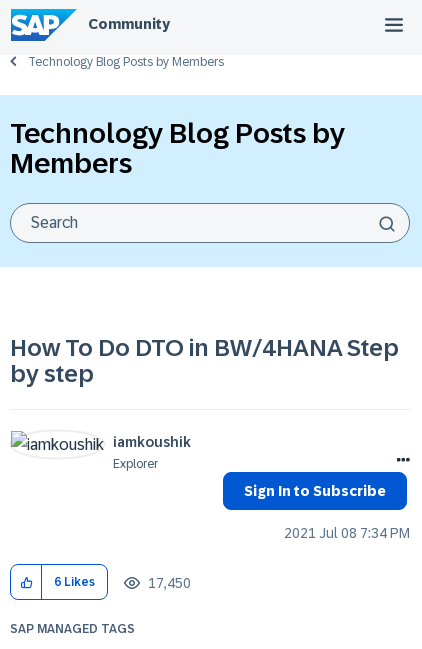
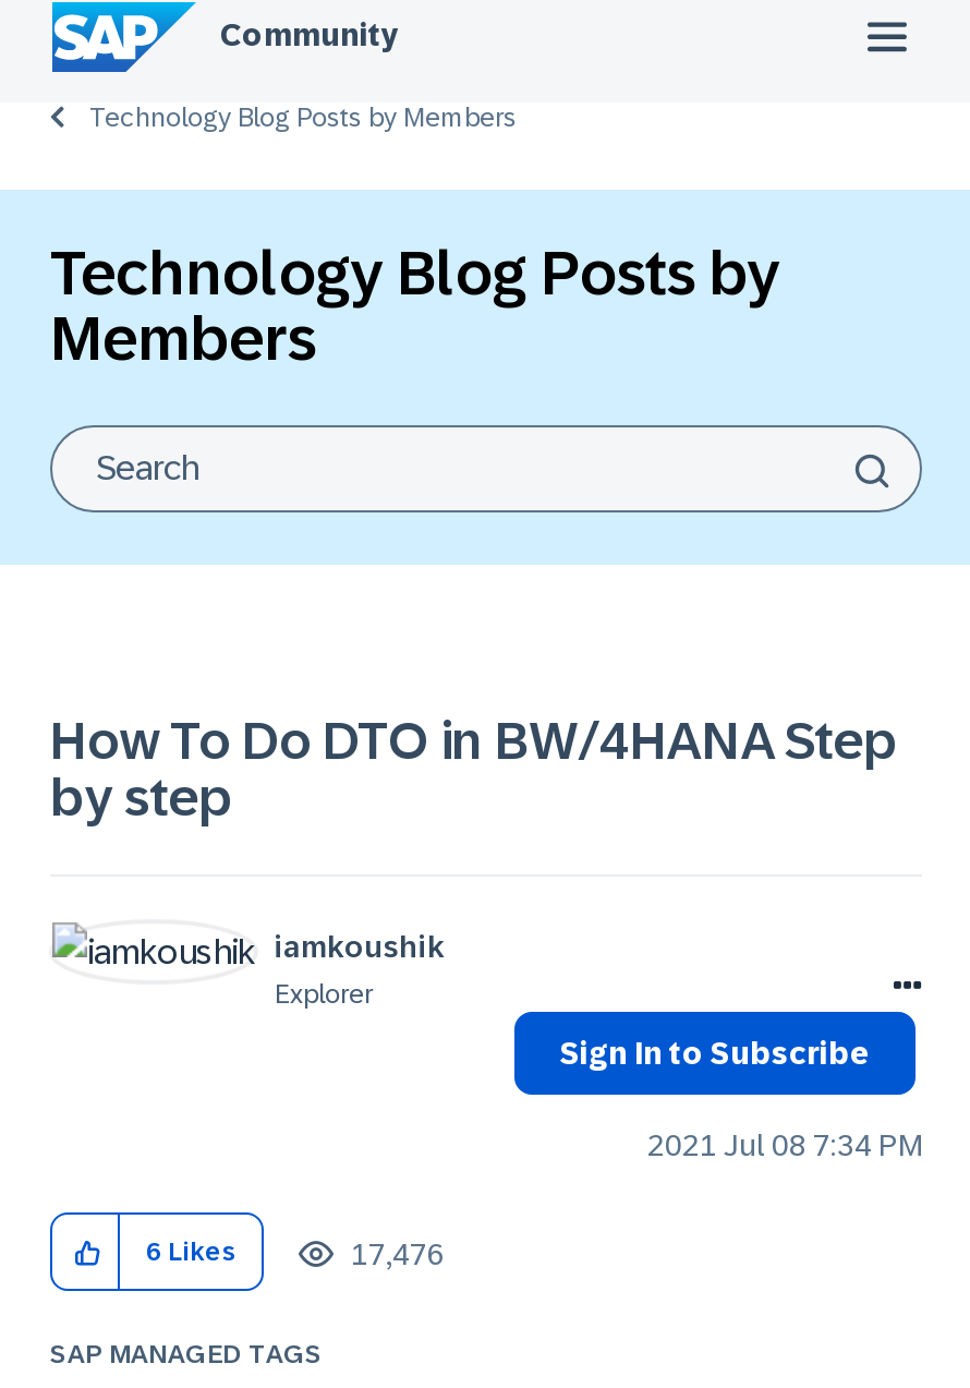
- 17,450
+ 17,476
